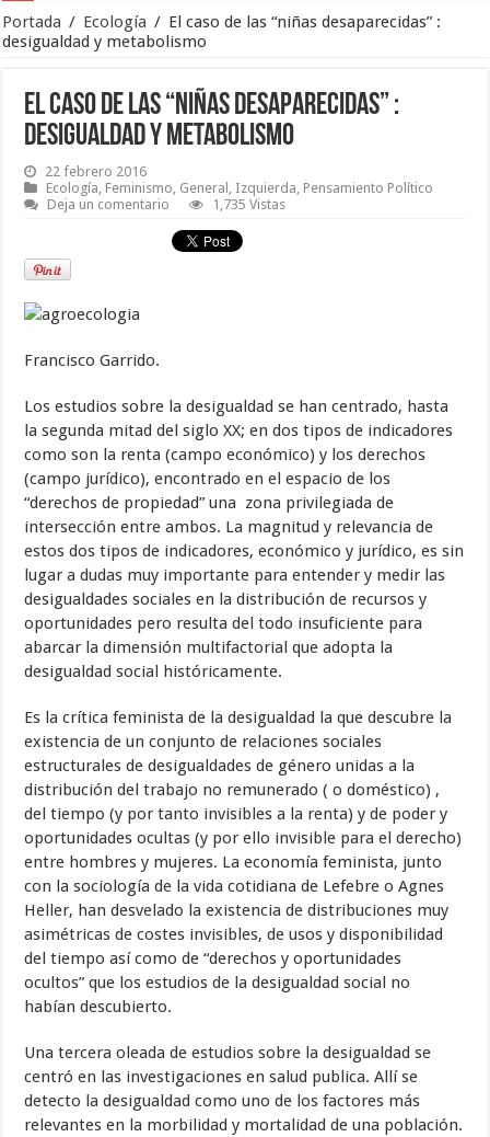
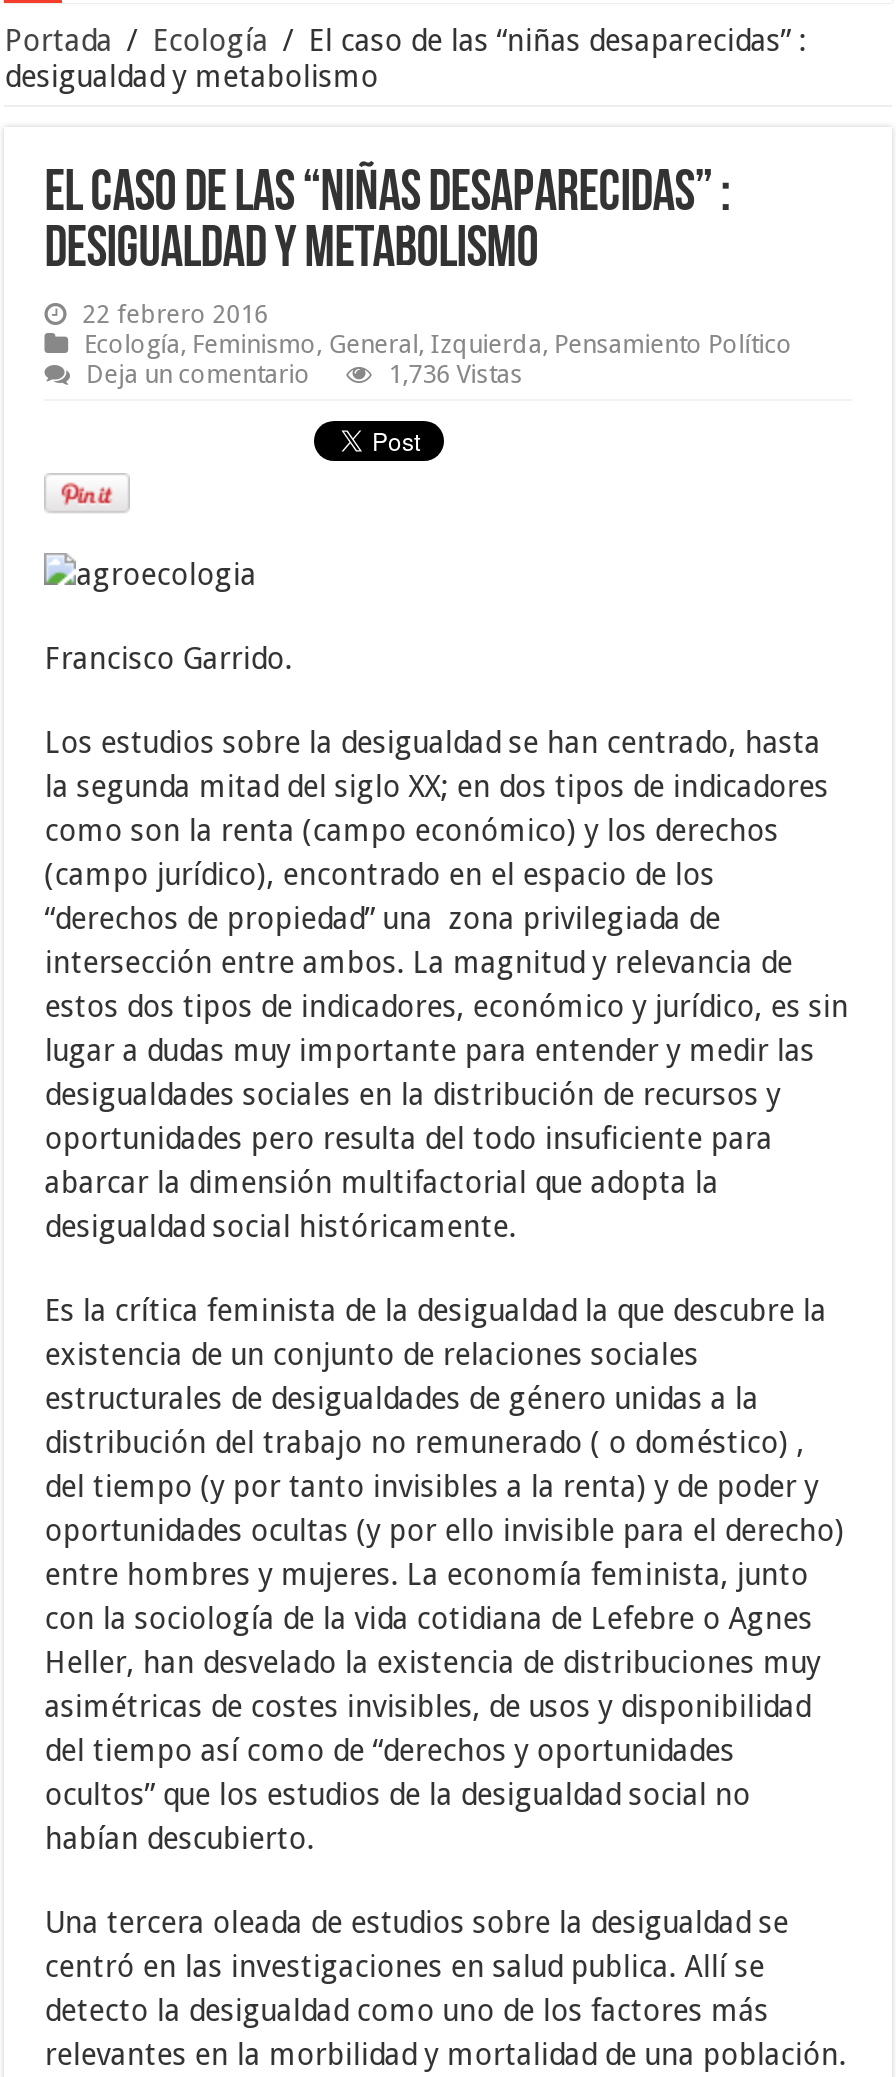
- 1,735 Vistas
+ 1,736 Vistas
